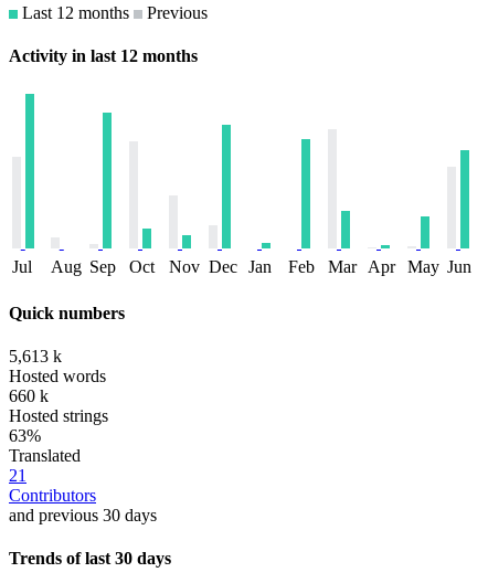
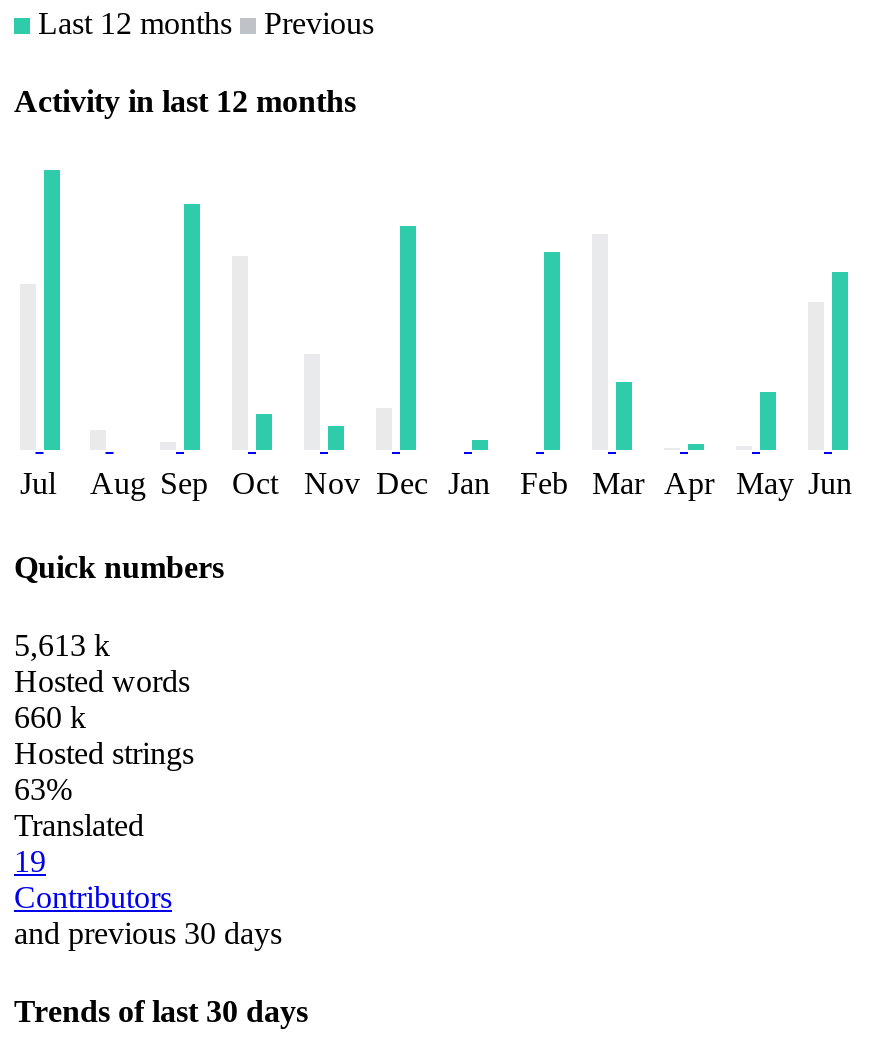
- 21
+ 19
